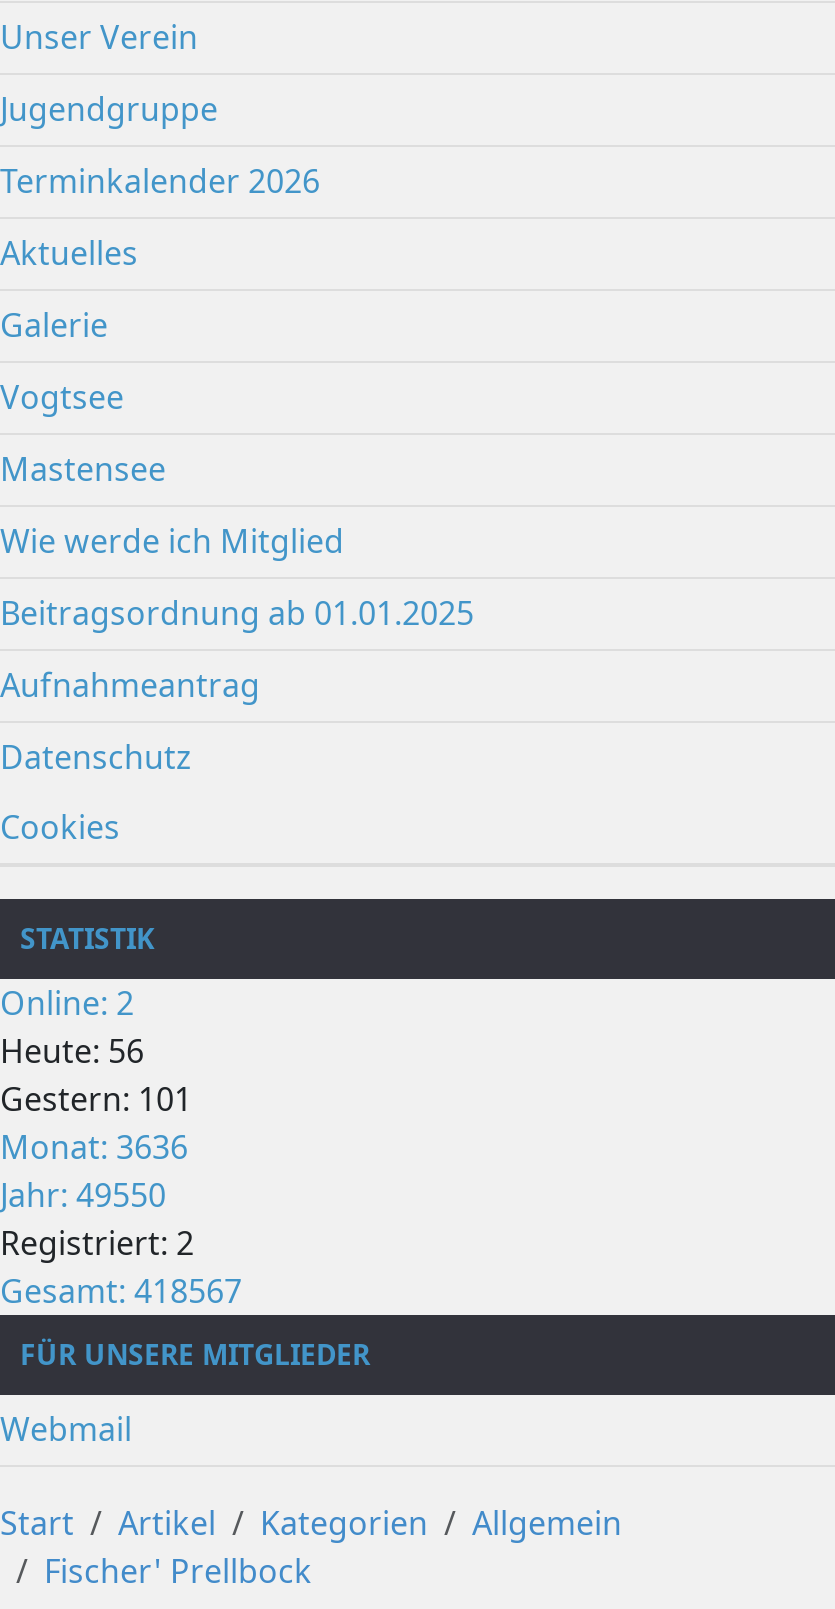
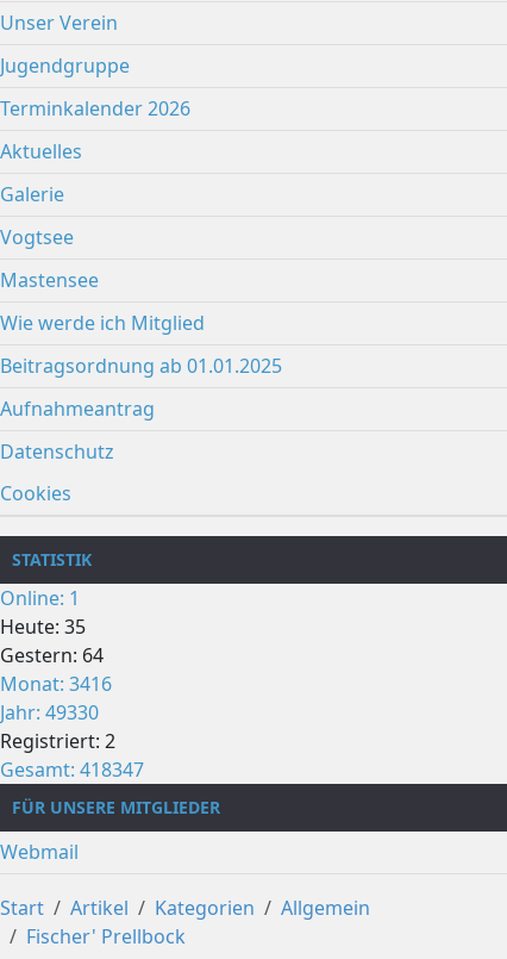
- Online: 2
+ Online: 1

- Heute: 56
+ Heute: 35

- Gestern: 101
+ Gestern: 64

- Monat: 3636
+ Monat: 3416

- Jahr: 49550
+ Jahr: 49330

- Gesamt: 418567
+ Gesamt: 418347
